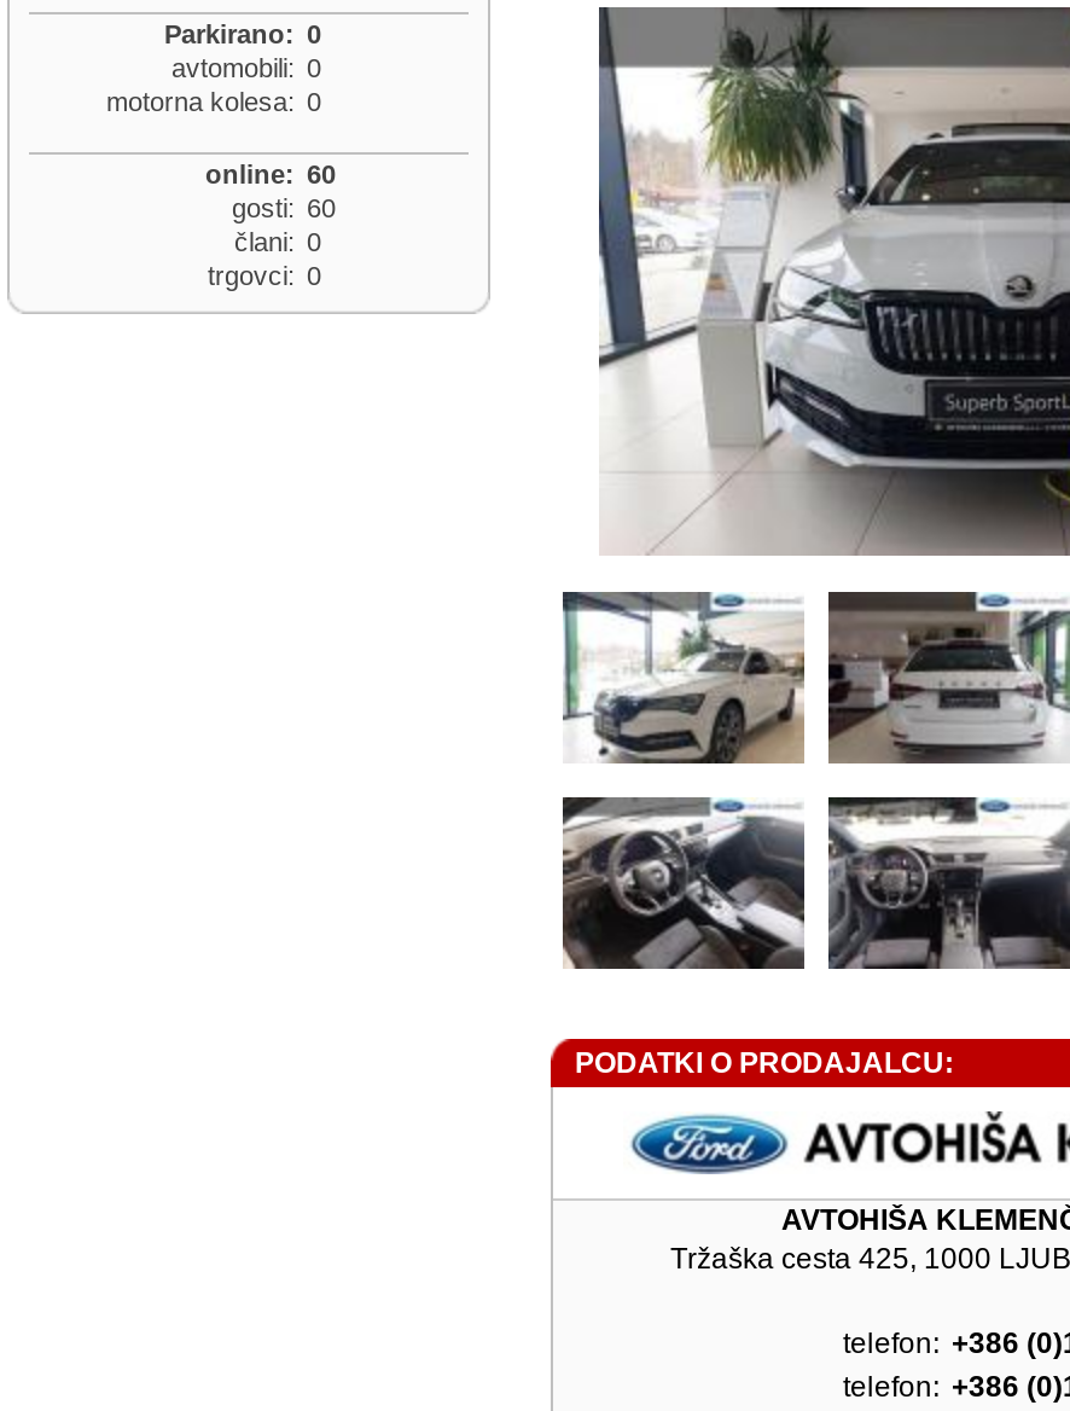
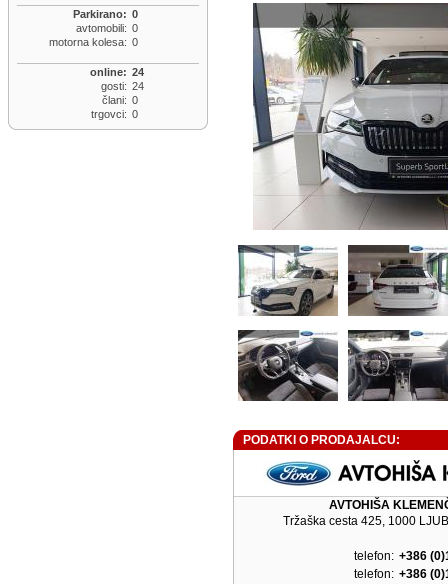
- online: 60
+ online: 24

- gosti: 60
+ gosti: 24
